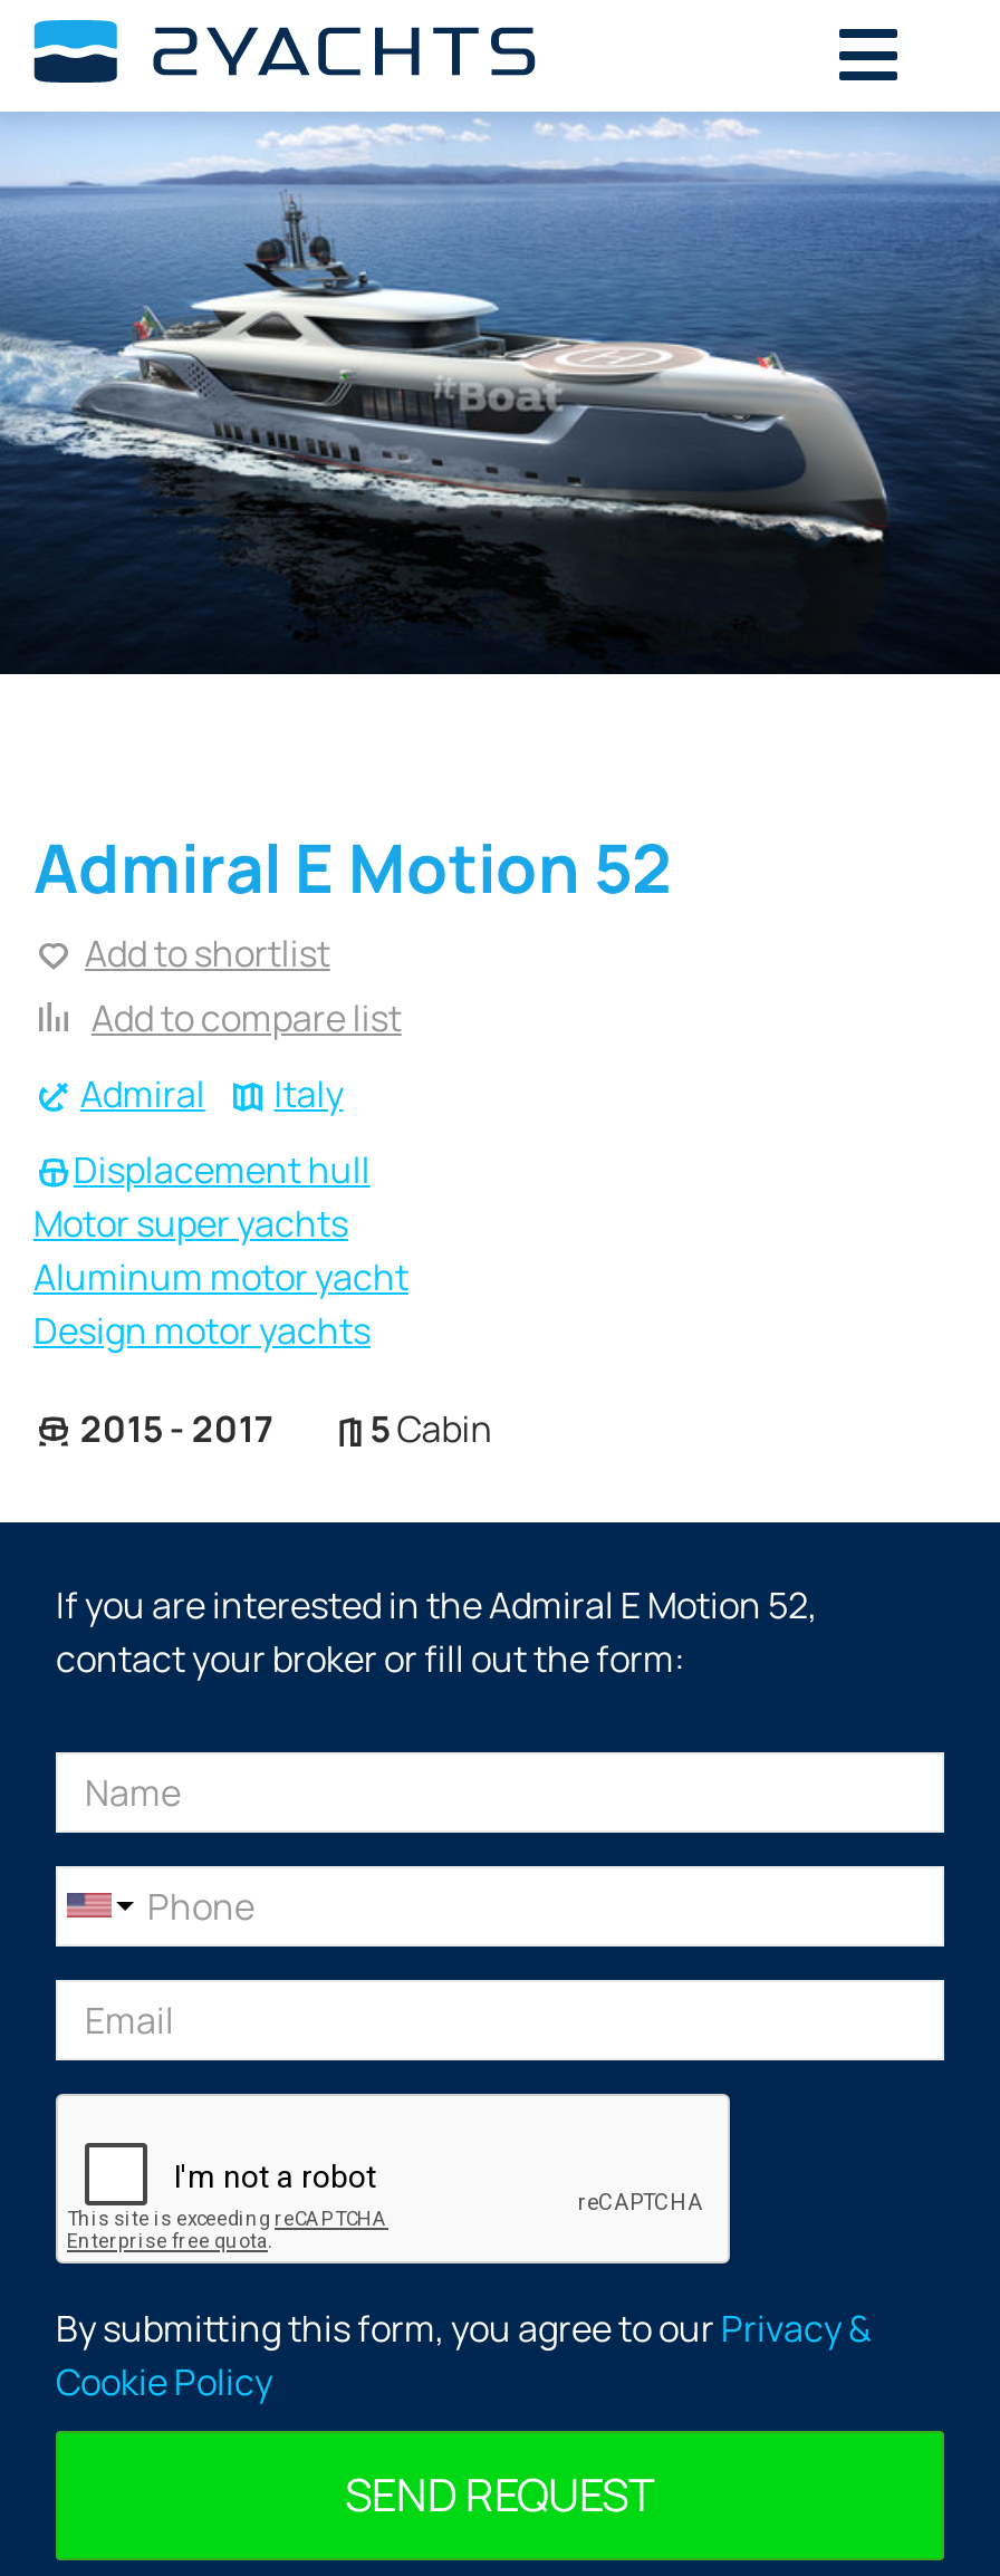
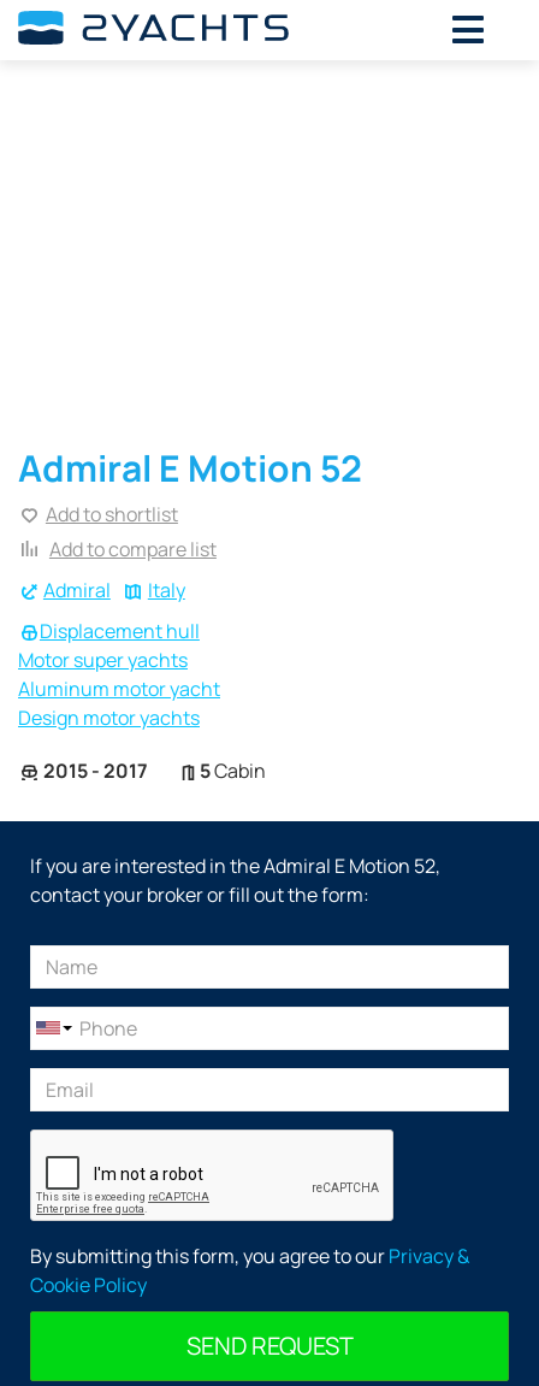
- [image]
